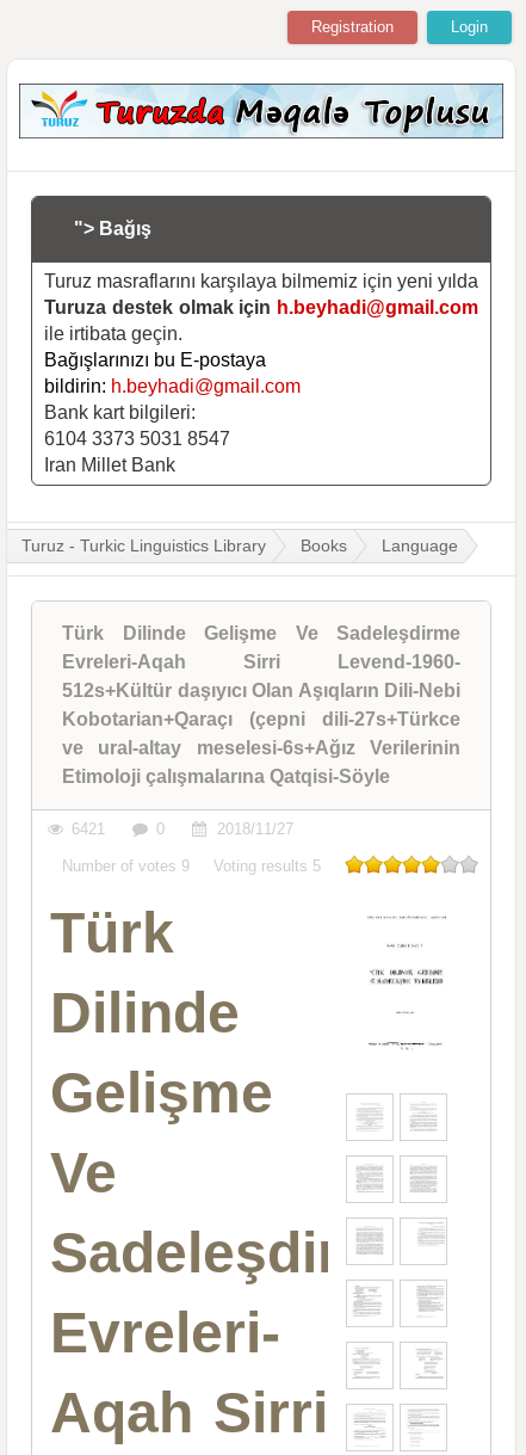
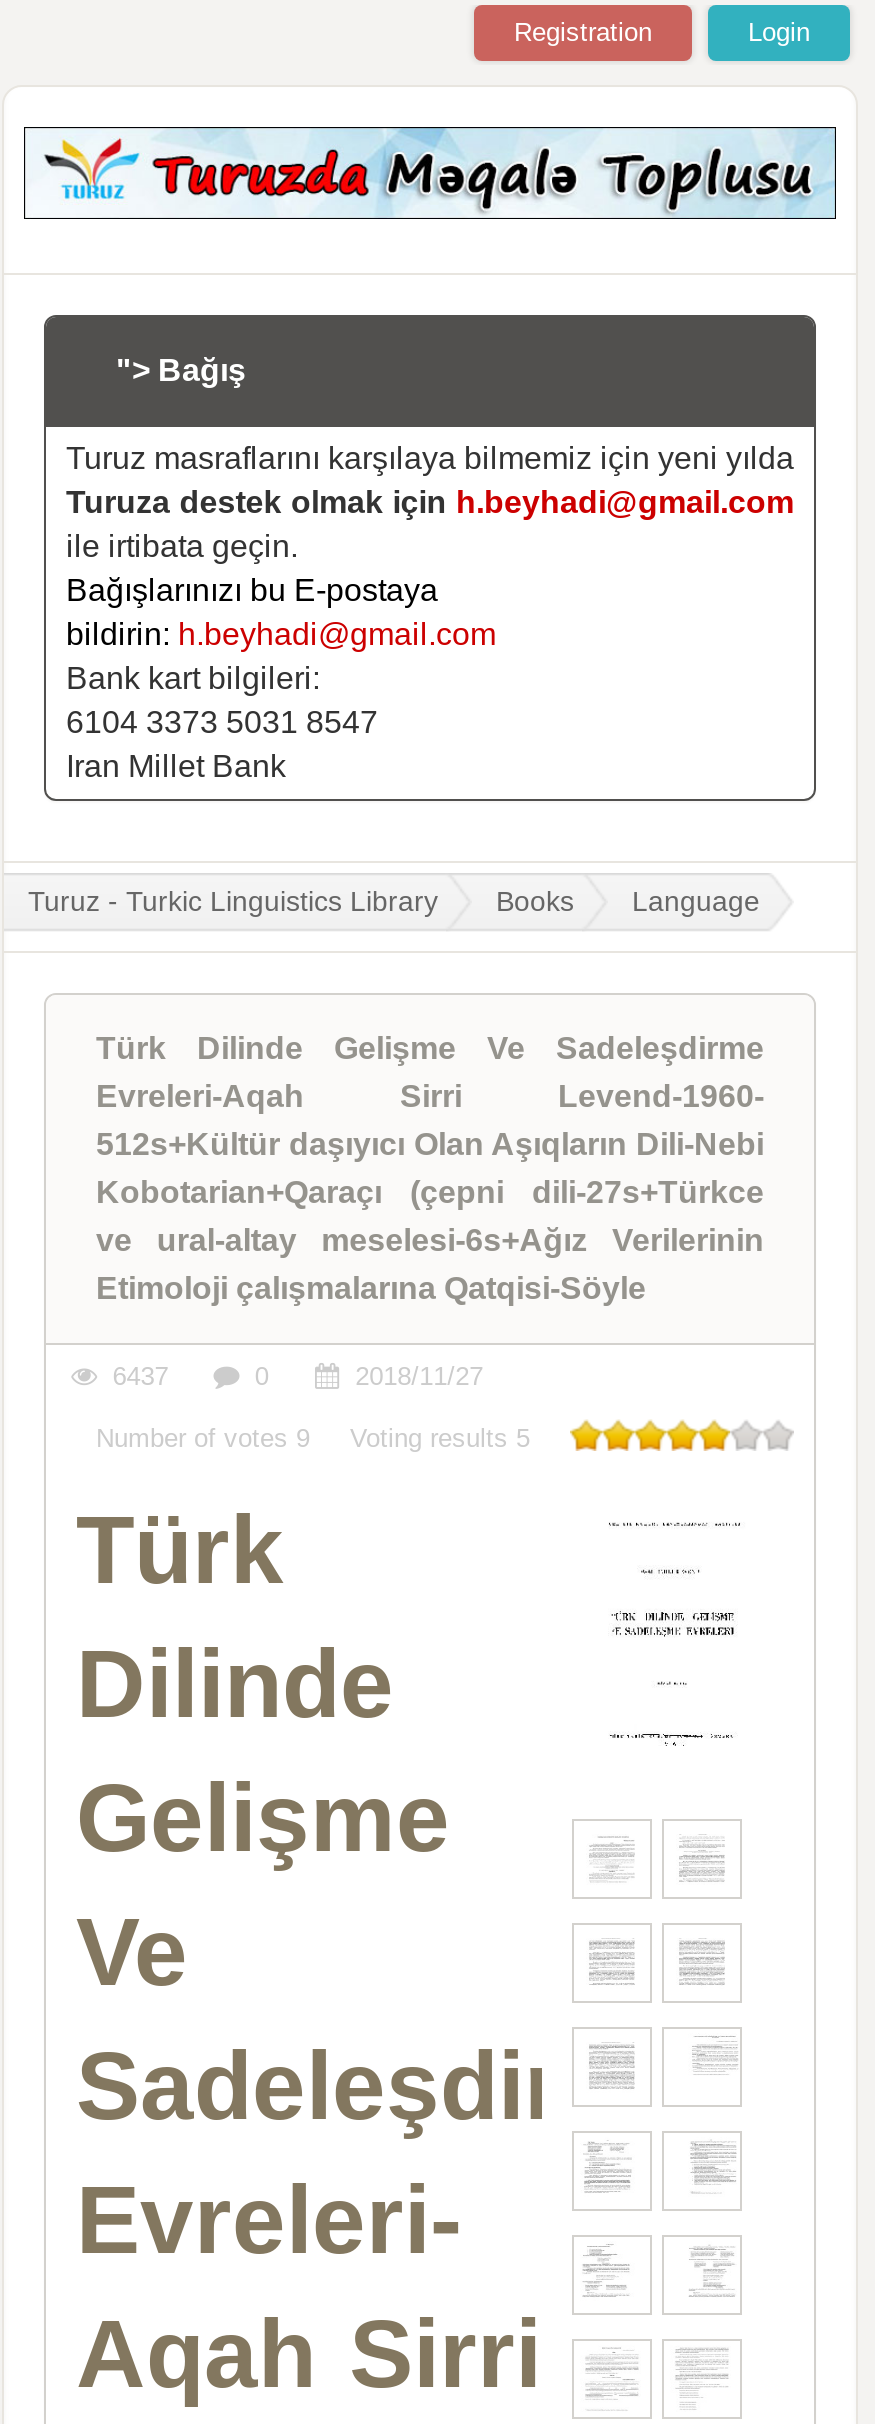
- 6421
+ 6437
